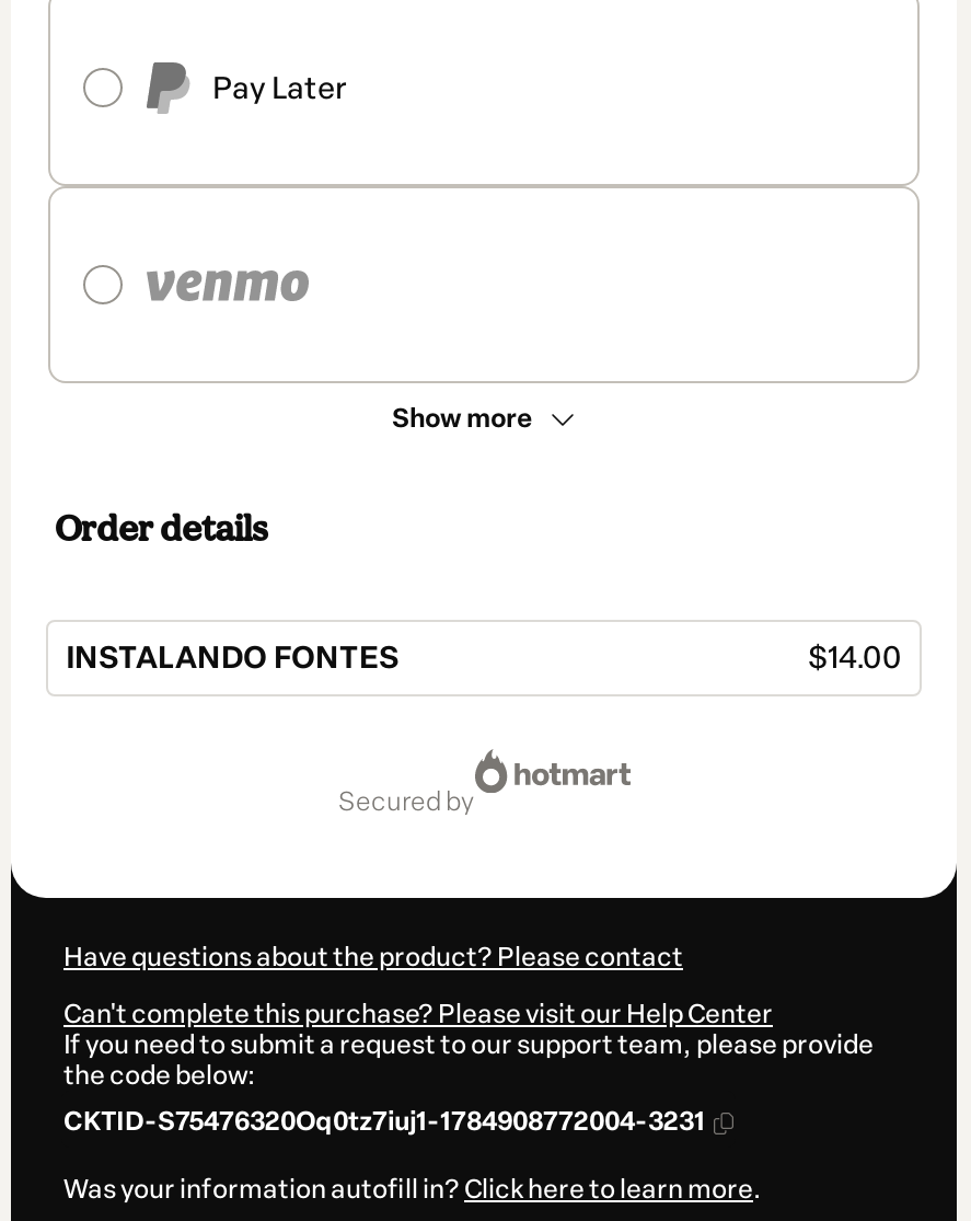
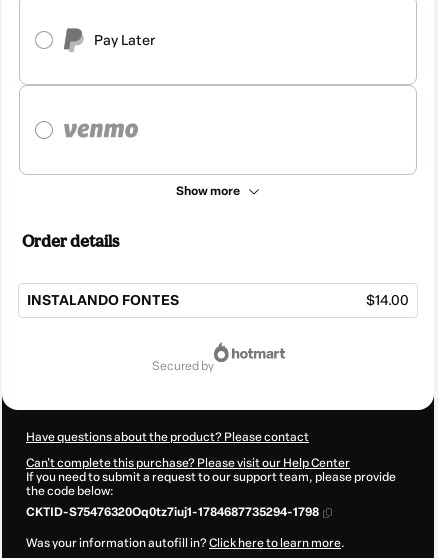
- CKTID-S75476320Oq0tz7iuj1-1784908772004-3231
+ CKTID-S75476320Oq0tz7iuj1-1784687735294-1798
